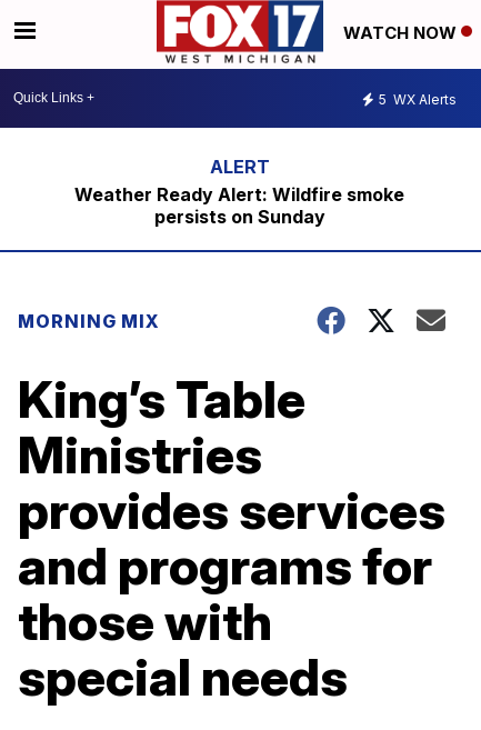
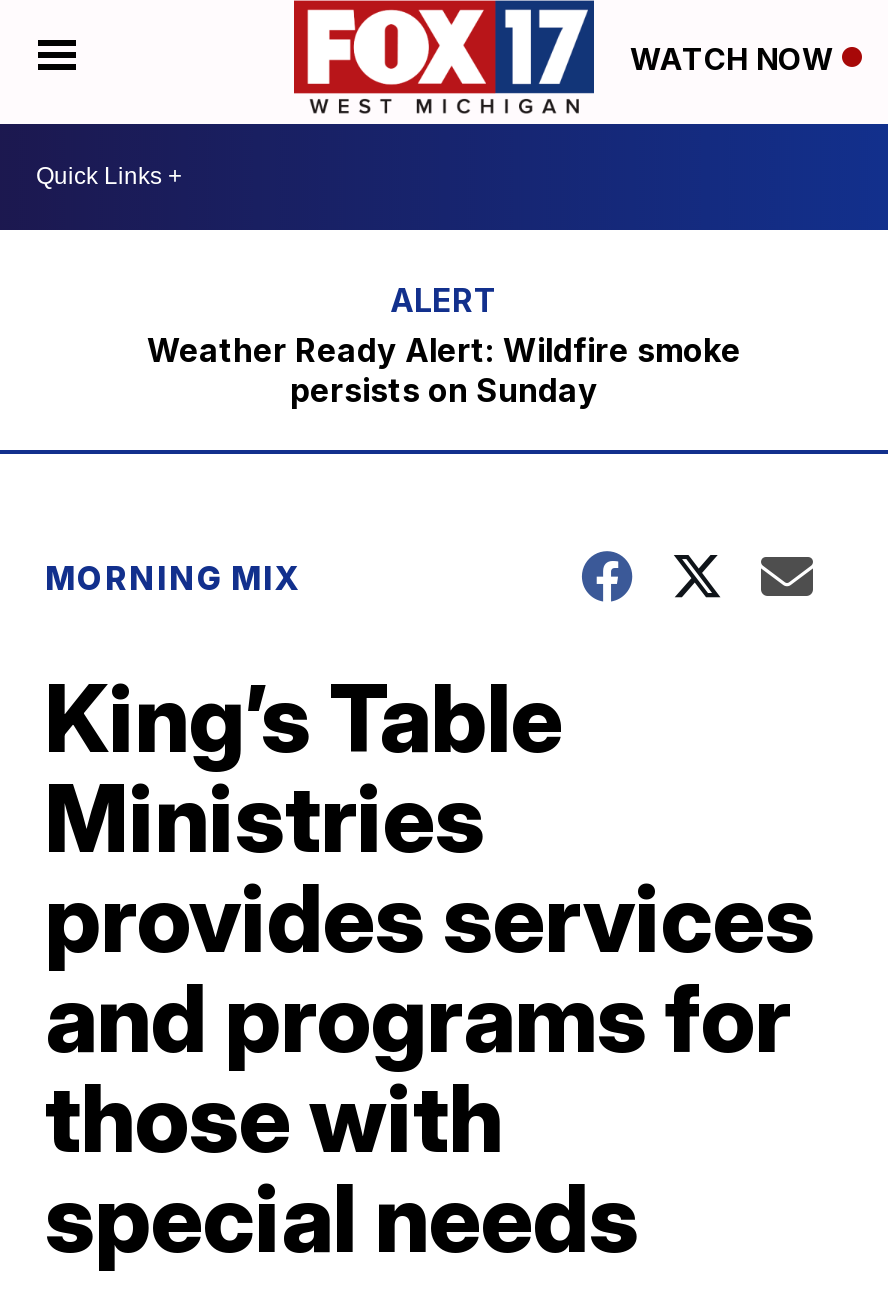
- 5 WX Alerts
